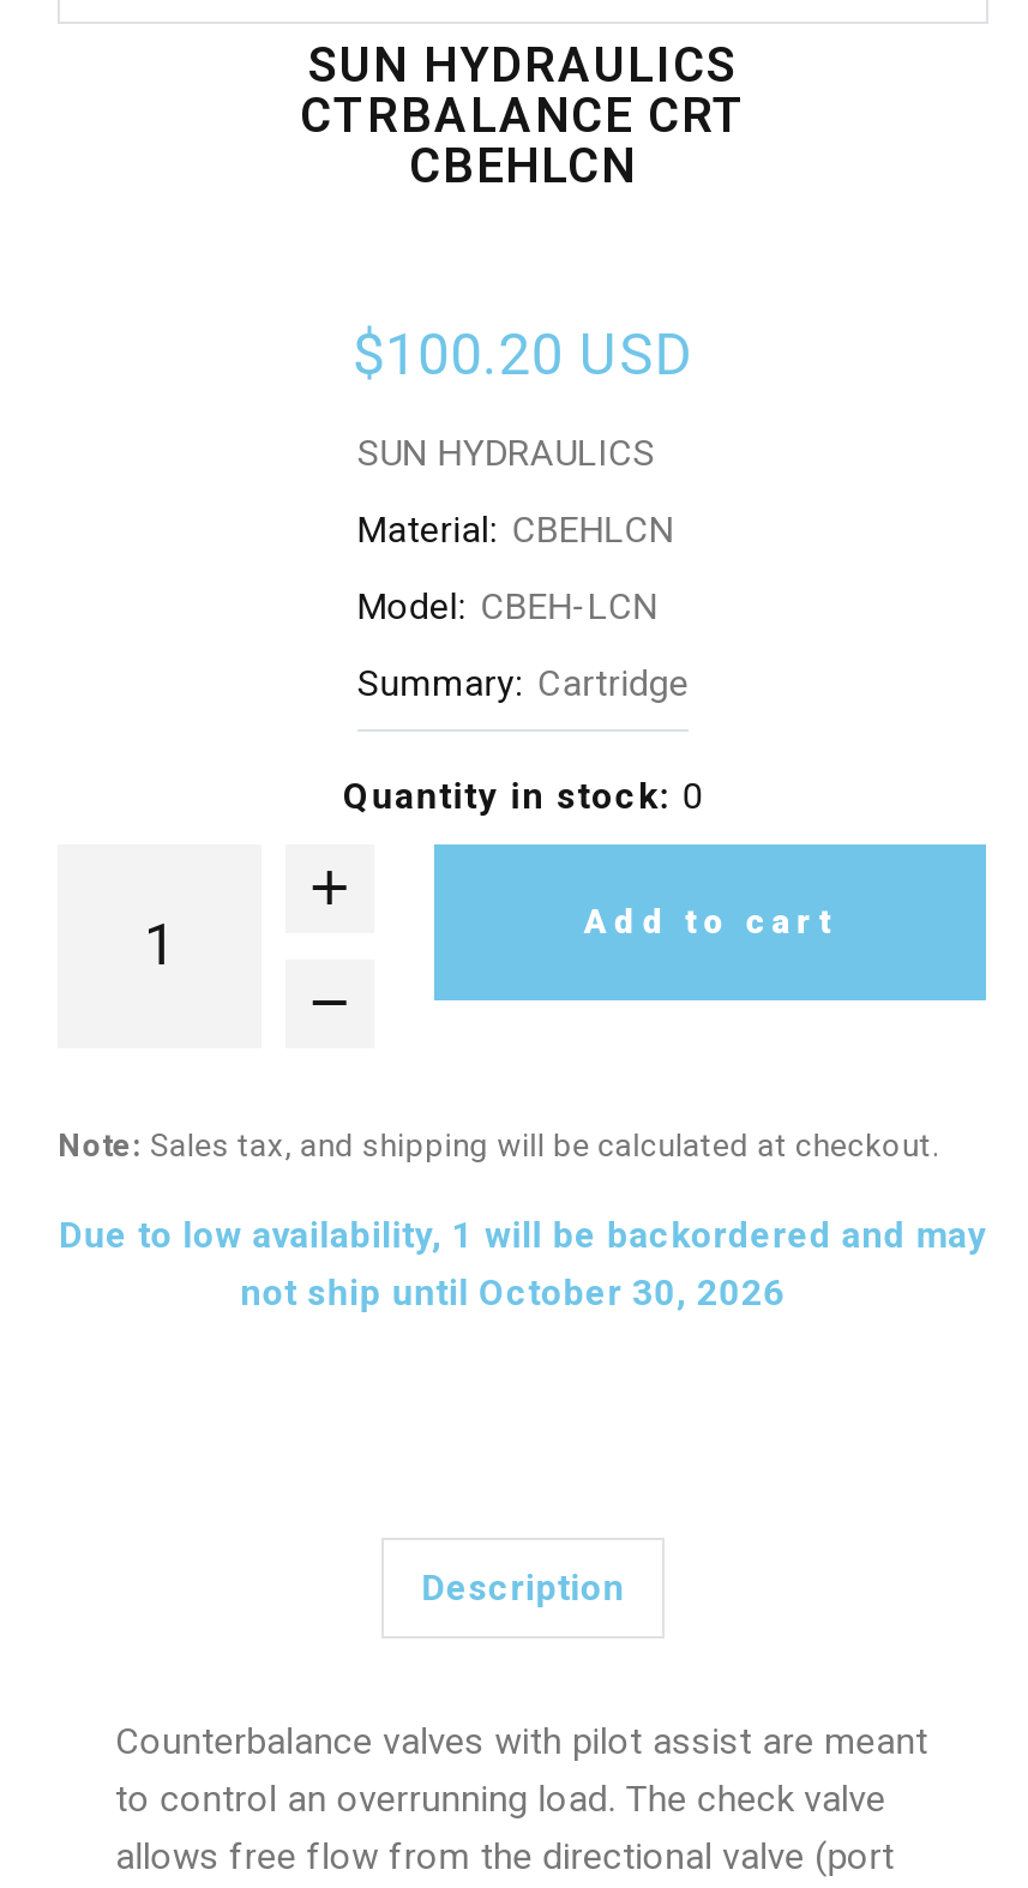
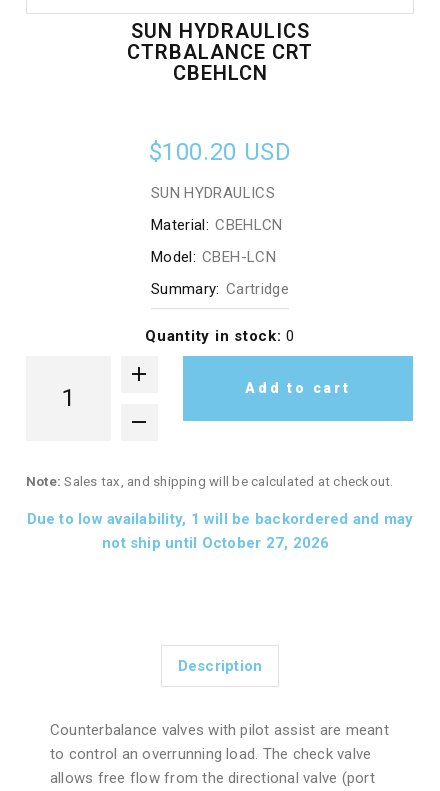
- not ship until October 30, 2026
+ not ship until October 27, 2026
